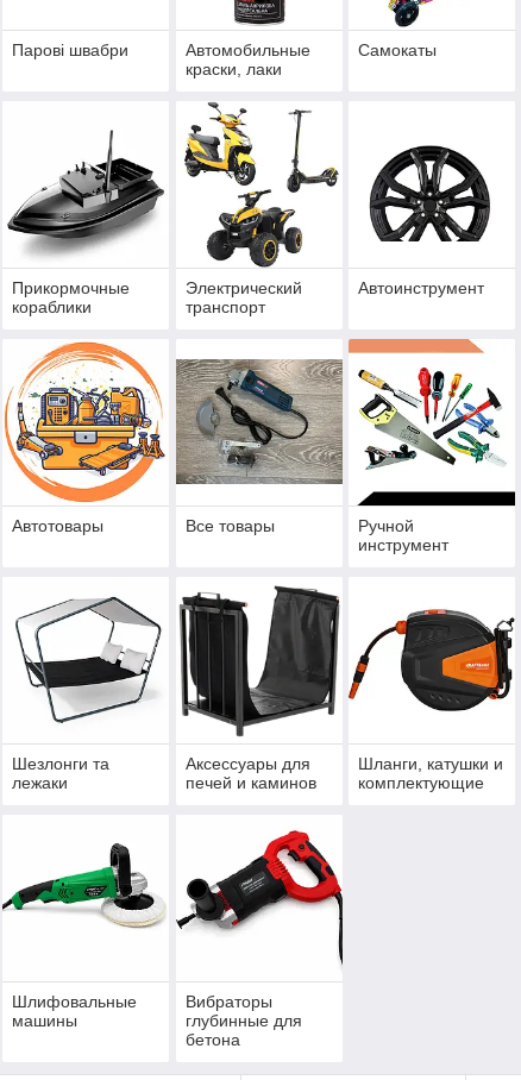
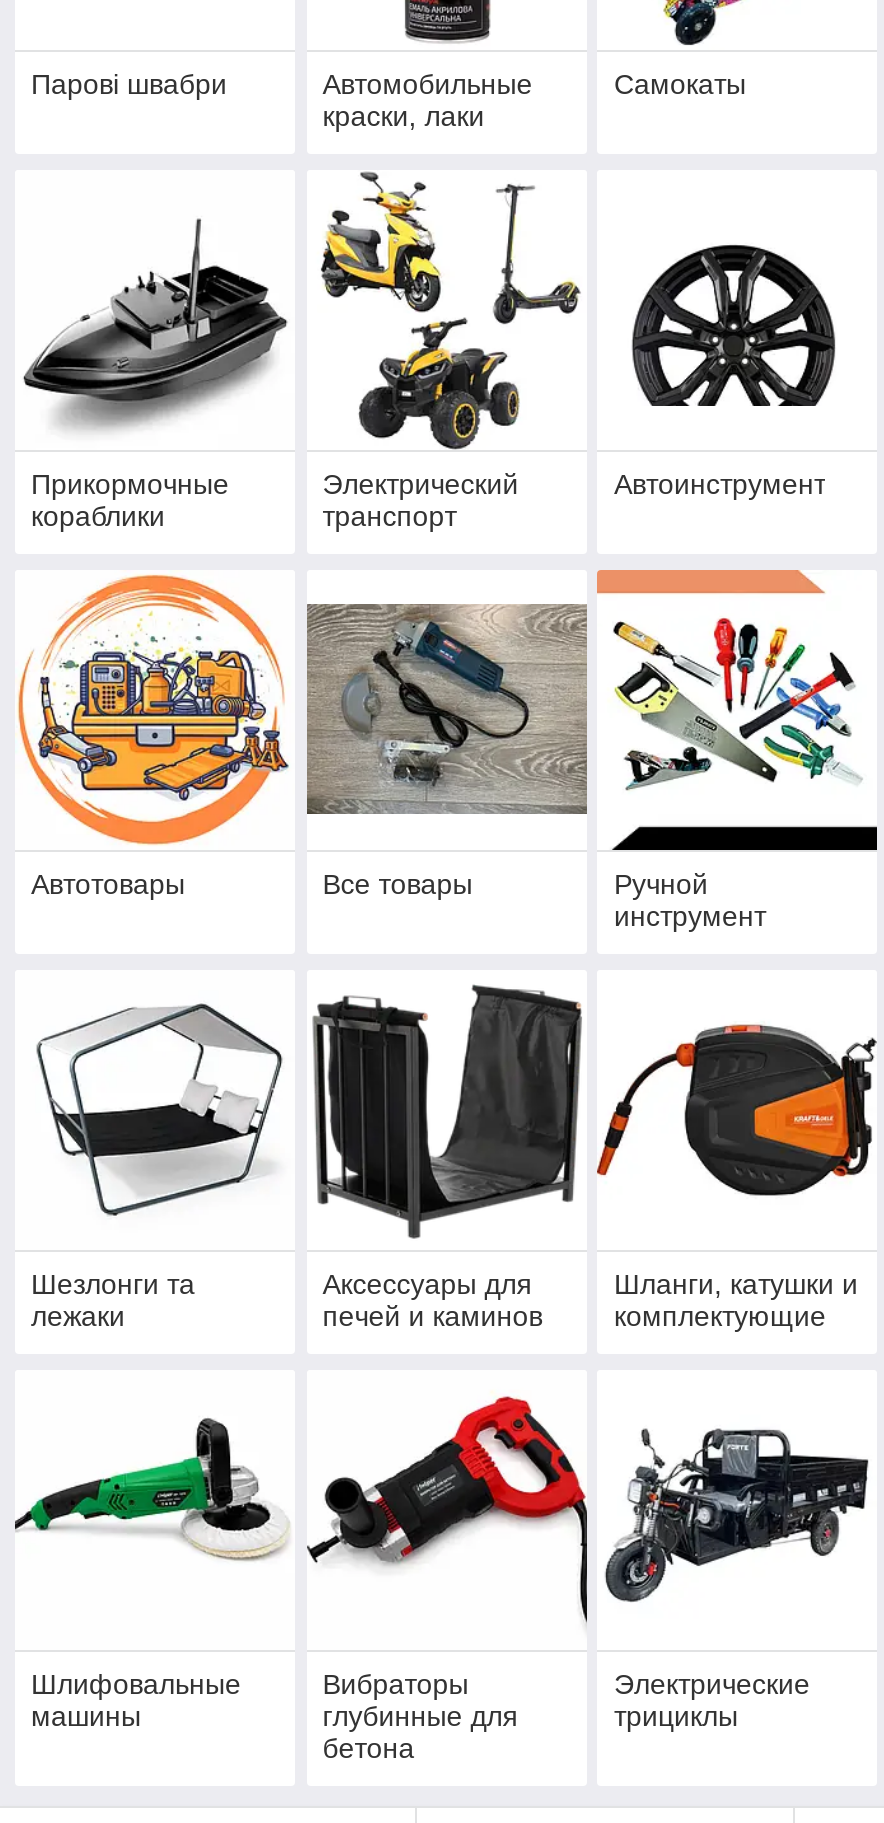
+ [image]
+ Электрические
+ трициклы
